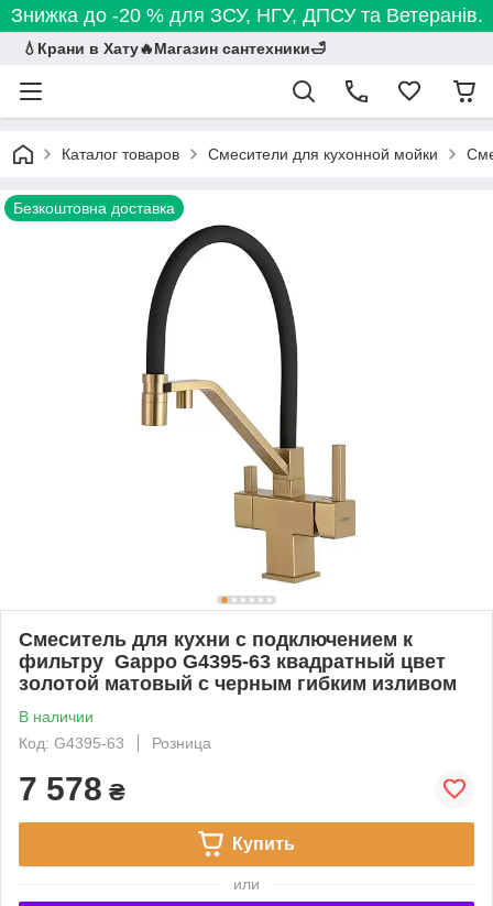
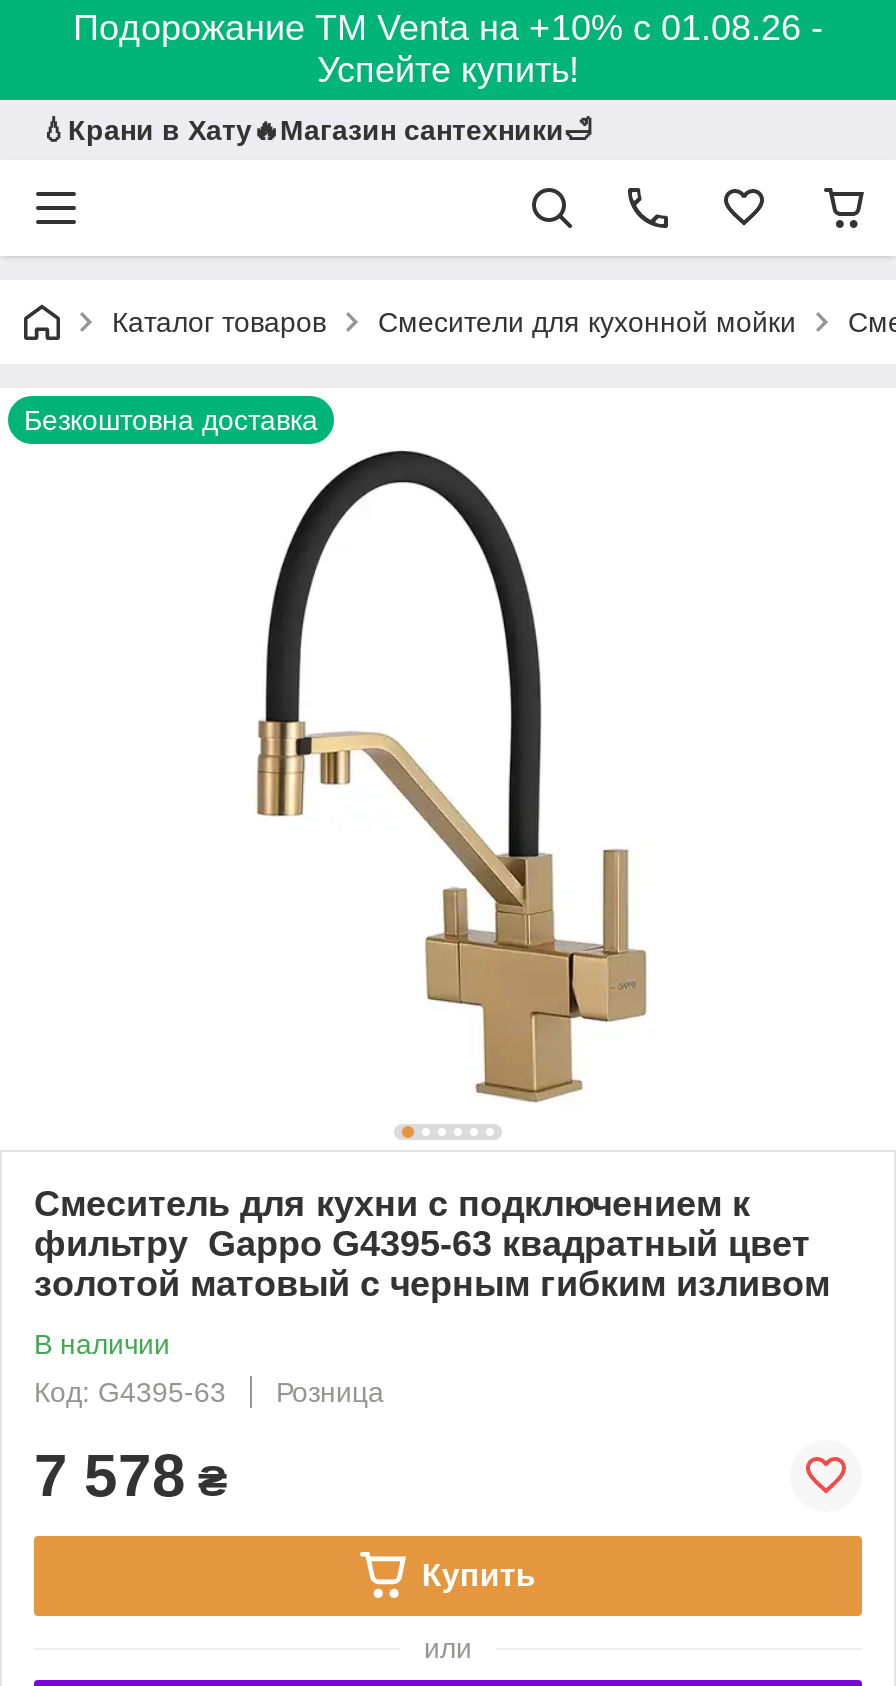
- Знижка до -20 % для ЗСУ, НГУ, ДПСУ та Ветеранів.
+ Подорожание ТМ Venta на +10% с 01.08.26 -
+ Успейте купить!
